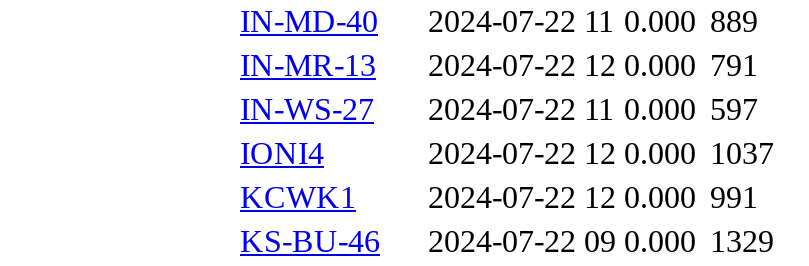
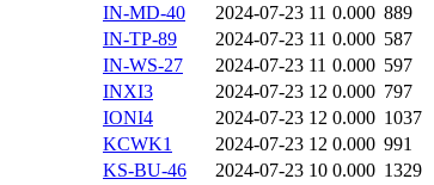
- 2024-07-22 11 0.000 889
- IN-MR-13
- 2024-07-22 12 0.000 791
+ 2024-07-23 11 0.000 889
+ IN-TP-89
+ 2024-07-23 11 0.000 587

- 2024-07-22 11 0.000 597
+ 2024-07-23 11 0.000 597
+ INXI3
+ 2024-07-23 12 0.000 797

- 2024-07-22 12 0.000 1037
+ 2024-07-23 12 0.000 1037

- 2024-07-22 12 0.000 991
+ 2024-07-23 12 0.000 991

- KS-BU-46 2024-07-22 09 0.000 1329
+ KS-BU-46 2024-07-23 10 0.000 1329
